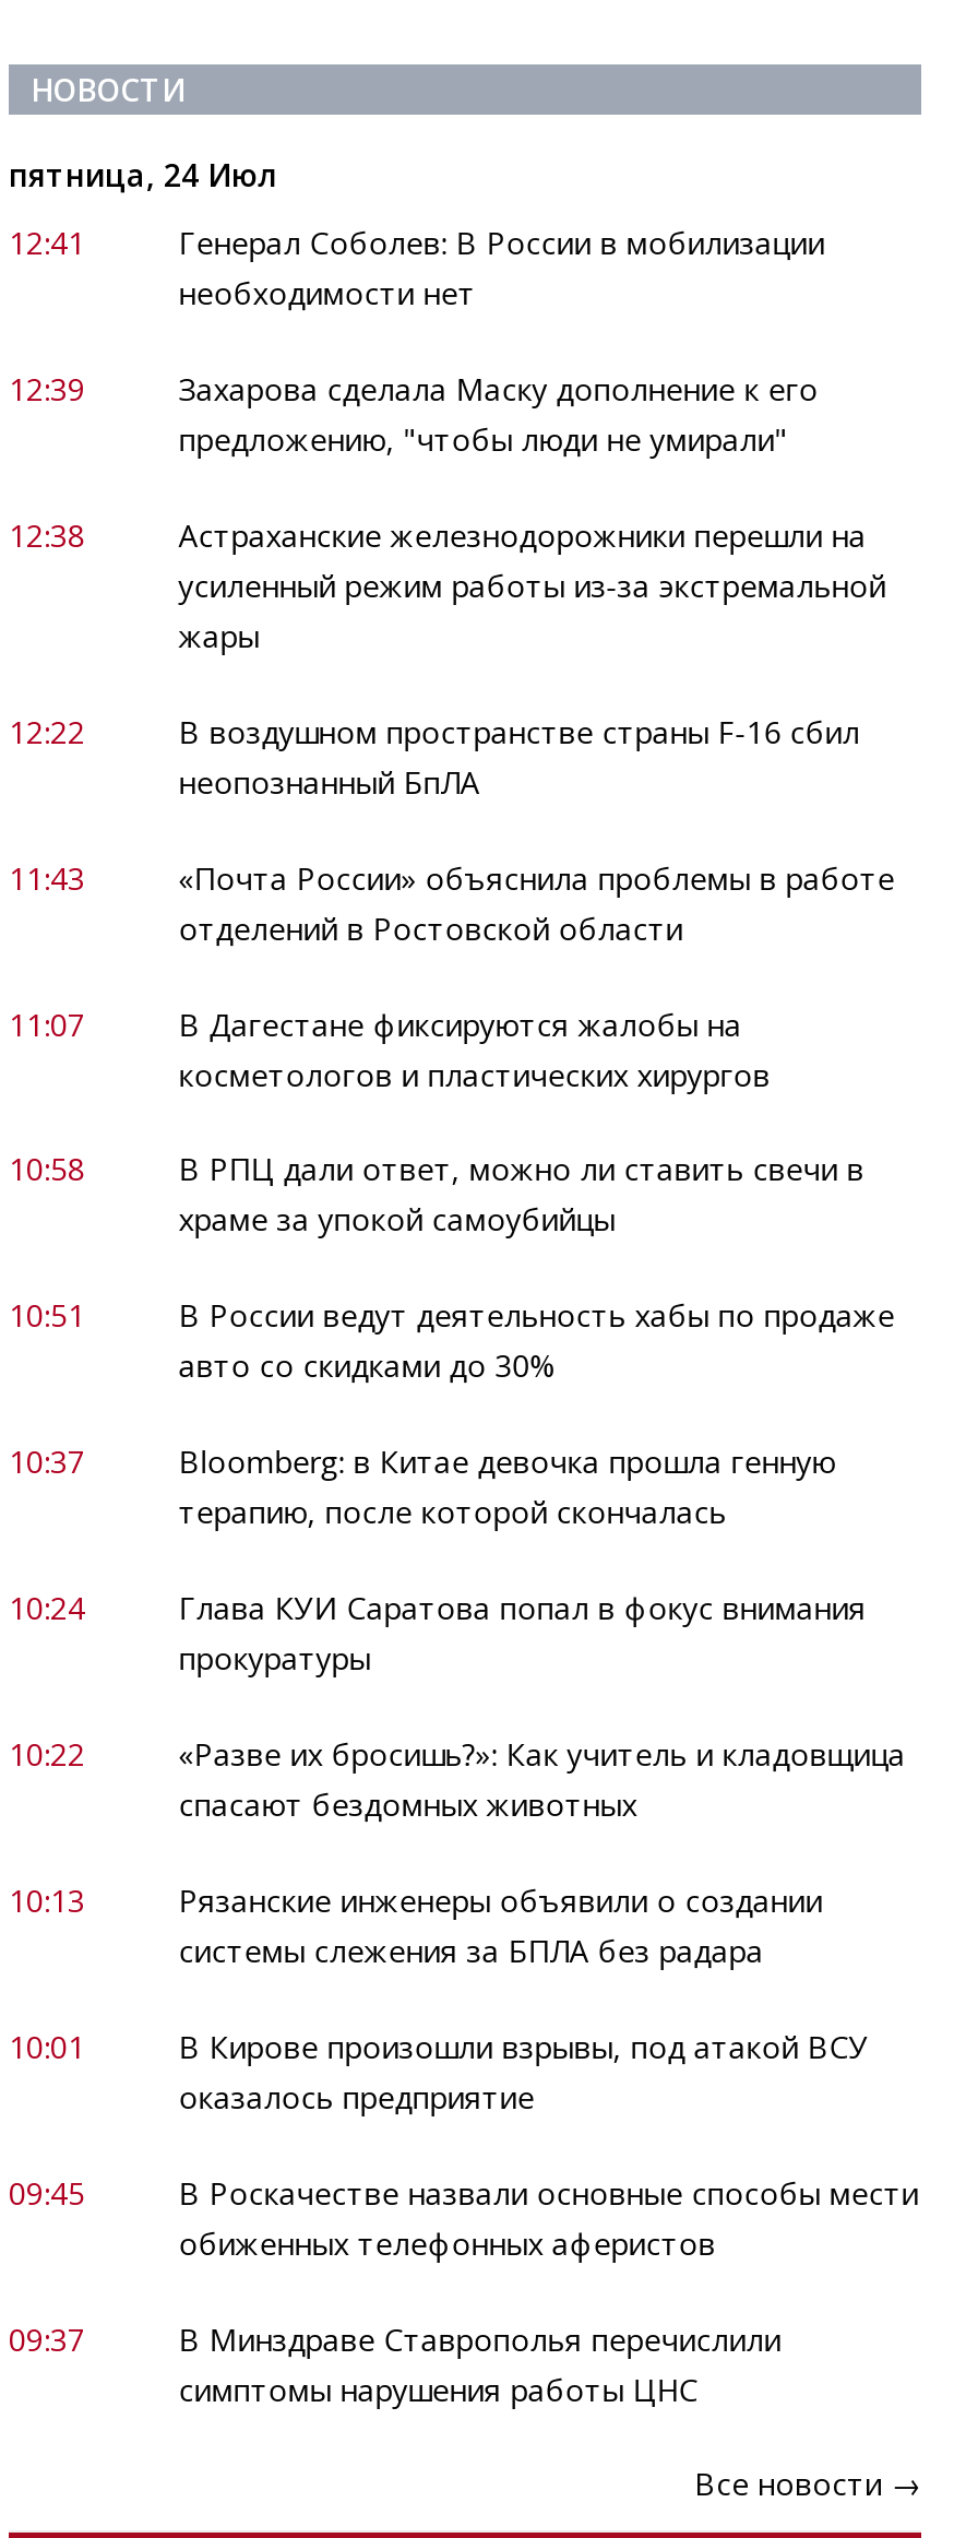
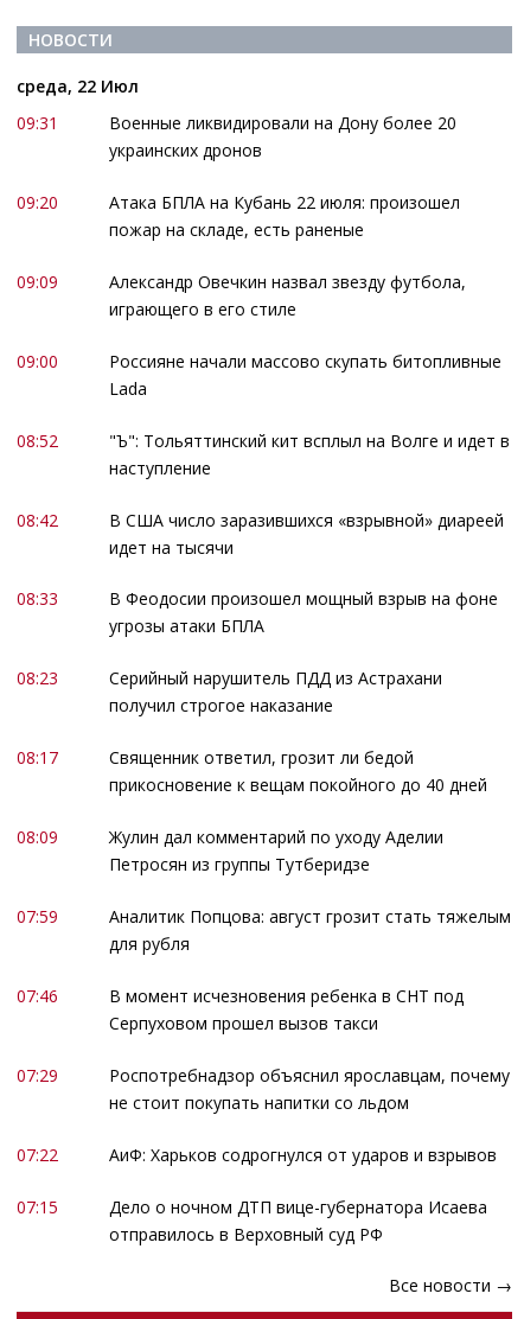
- пятница, 24 Июл
+ среда, 22 Июл

- 12:41
- Генерал Соболев: В России в мобилизации
- необходимости нет
+ 09:31
+ Военные ликвидировали на Дону более 20
+ украинских дронов

- 12:39
- Захарова сделала Маску дополнение к его
- предложению, "чтобы люди не умирали"
+ 09:20
+ Атака БПЛА на Кубань 22 июля: произошел
+ пожар на складе, есть раненые

- 12:38
- Астраханские железнодорожники перешли на
- усиленный режим работы из-за экстремальной
- жары
+ 09:09
+ Александр Овечкин назвал звезду футбола,
+ играющего в его стиле

- 12:22
- В воздушном пространстве страны F-16 сбил
- неопознанный БпЛА
+ 09:00
+ Россияне начали массово скупать битопливные
+ Lada

- 11:43
- «Почта России» объяснила проблемы в работе
- отделений в Ростовской области
+ 08:52
+ "Ъ": Тольяттинский кит всплыл на Волге и идет в
+ наступление

- 11:07
- В Дагестане фиксируются жалобы на
- косметологов и пластических хирургов
+ 08:42
+ В США число заразившихся «взрывной» диареей
+ идет на тысячи

- 10:58
- В РПЦ дали ответ, можно ли ставить свечи в
- храме за упокой самоубийцы
+ 08:33
+ В Феодосии произошел мощный взрыв на фоне
+ угрозы атаки БПЛА

- 10:51
- В России ведут деятельность хабы по продаже
- авто со скидками до 30%
+ 08:23
+ Серийный нарушитель ПДД из Астрахани
+ получил строгое наказание

- 10:37
- Bloomberg: в Китае девочка прошла генную
- терапию, после которой скончалась
+ 08:17
+ Священник ответил, грозит ли бедой
+ прикосновение к вещам покойного до 40 дней

- 10:24
- Глава КУИ Саратова попал в фокус внимания
- прокуратуры
+ 08:09
+ Жулин дал комментарий по уходу Аделии
+ Петросян из группы Тутберидзе

- 10:22
- «Разве их бросишь?»: Как учитель и кладовщица
- спасают бездомных животных
+ 07:59
+ Аналитик Попцова: август грозит стать тяжелым
+ для рубля

- 10:13
- Рязанские инженеры объявили о создании
- системы слежения за БПЛА без радара
+ 07:46
+ В момент исчезновения ребенка в СНТ под
+ Серпуховом прошел вызов такси

- 10:01
- В Кирове произошли взрывы, под атакой ВСУ
- оказалось предприятие
+ 07:29
+ Роспотребнадзор объяснил ярославцам, почему
+ не стоит покупать напитки со льдом

- 09:45
- В Роскачестве назвали основные способы мести
- обиженных телефонных аферистов
+ 07:22
+ АиФ: Харьков содрогнулся от ударов и взрывов

- 09:37
- В Минздраве Ставрополья перечислили
- симптомы нарушения работы ЦНС
+ 07:15
+ Дело о ночном ДТП вице-губернатора Исаева
+ отправилось в Верховный суд РФ
